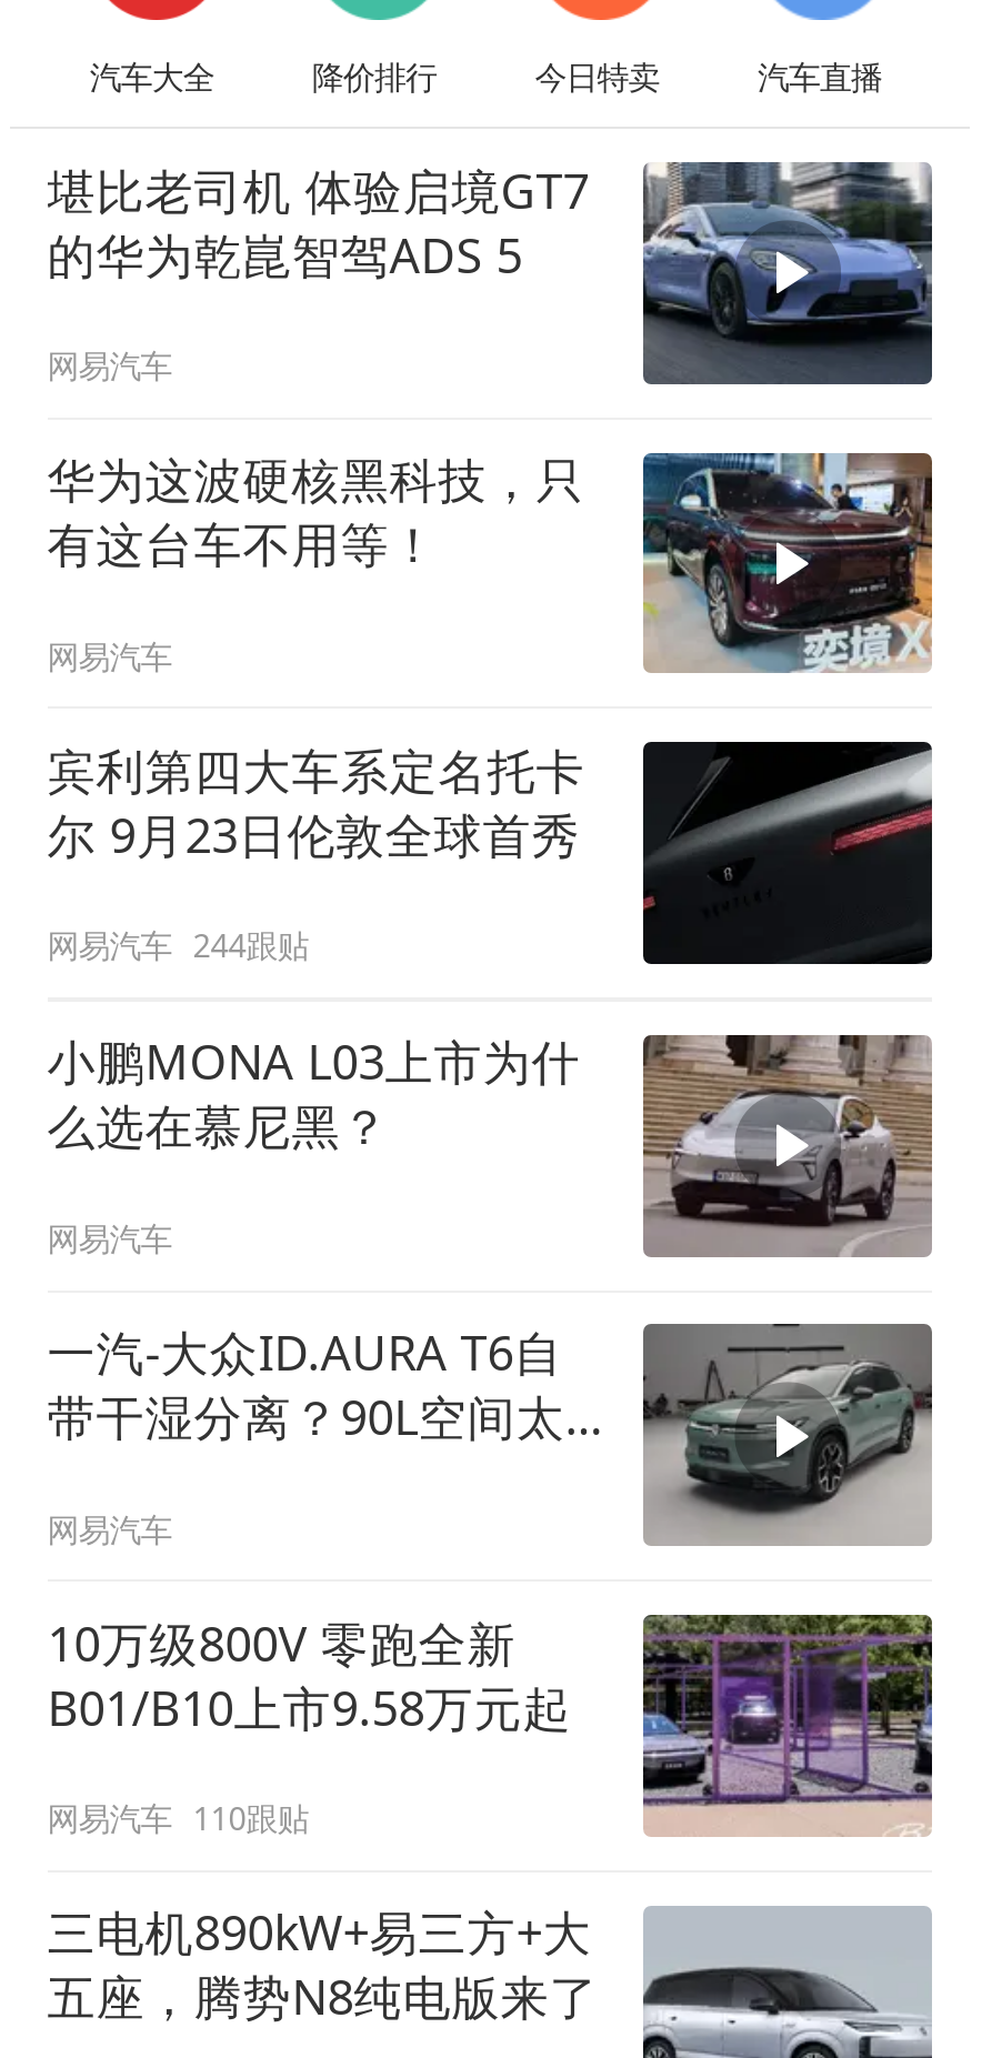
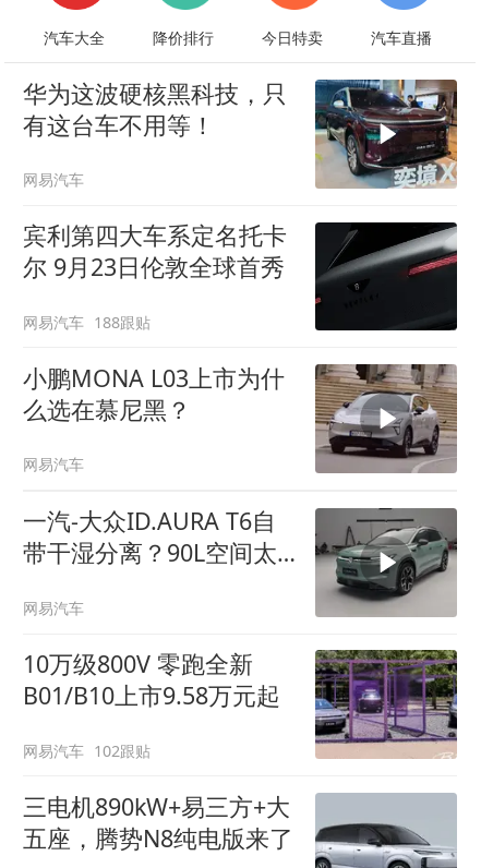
- [image]
- 堪比老司机 体验启境GT7
- 的华为乾崑智驾ADS 5
- 网易汽车

- 网易汽车 244跟贴
+ 网易汽车 188跟贴

- 网易汽车 110跟贴
+ 网易汽车 102跟贴
